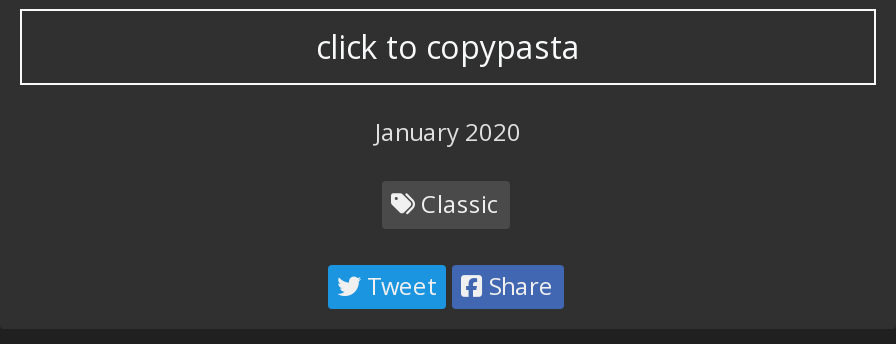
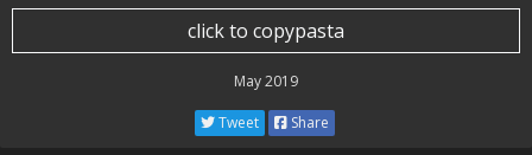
- January 2020
- Classic
+ May 2019
